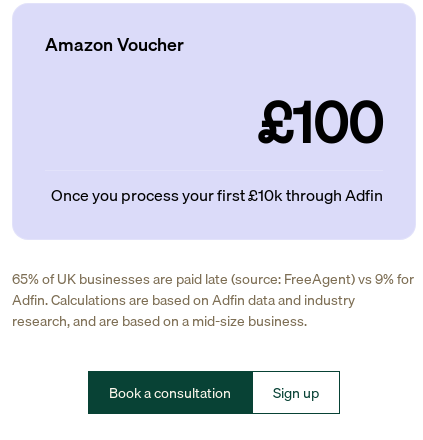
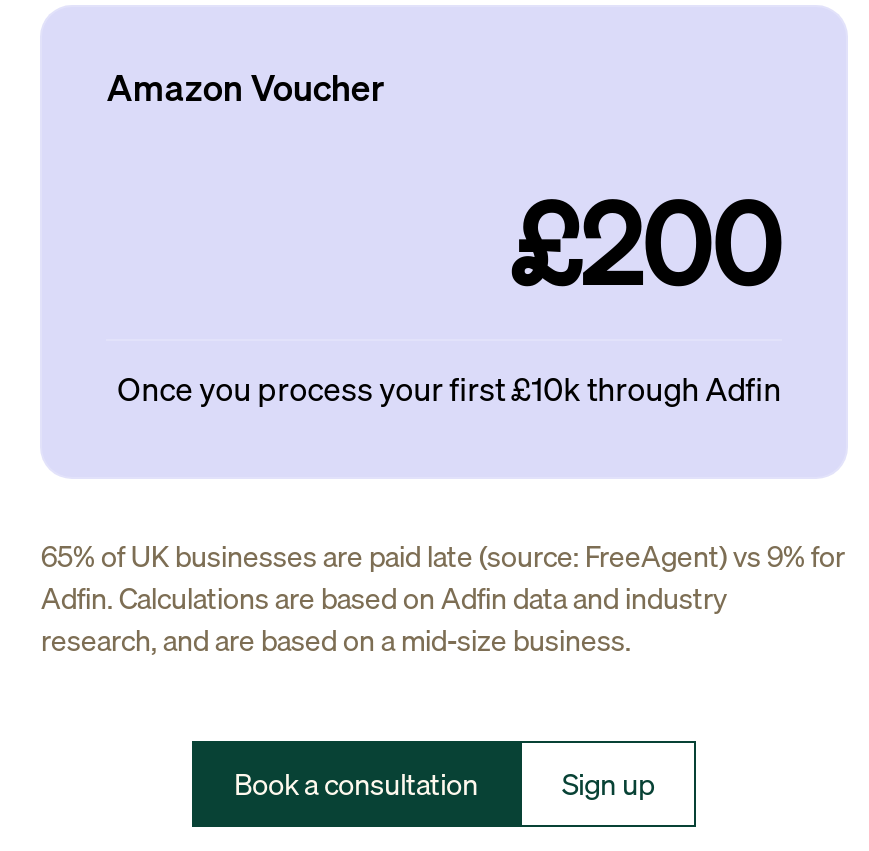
- £100
+ £200
